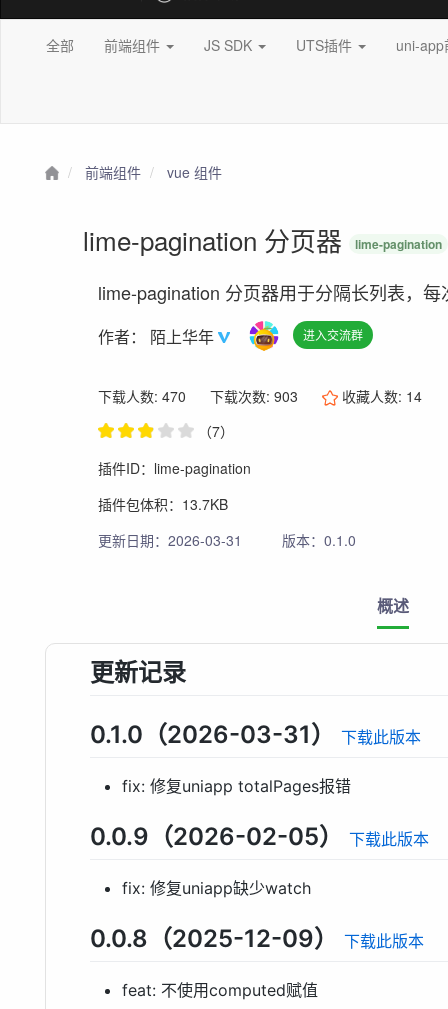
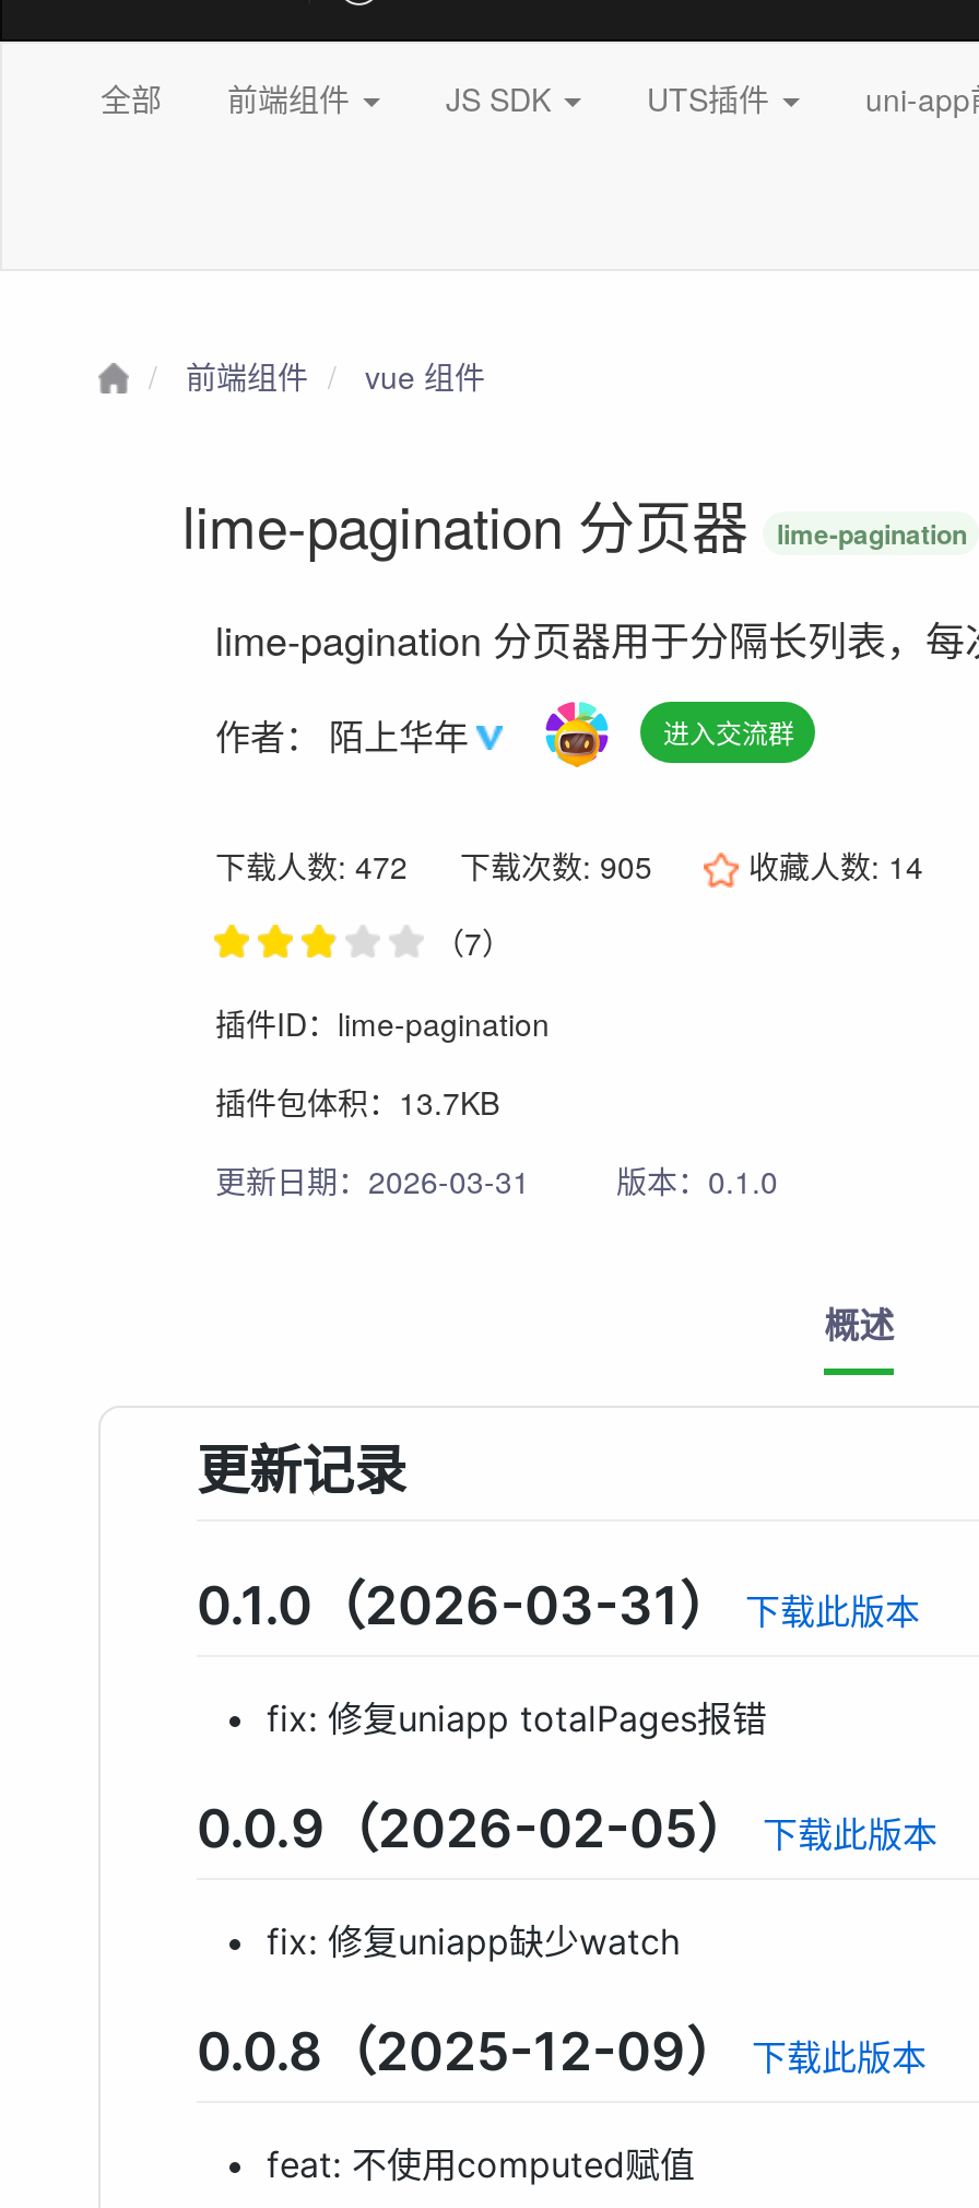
- 下载人数: 470
+ 下载人数: 472

- 下载次数: 903
+ 下载次数: 905
